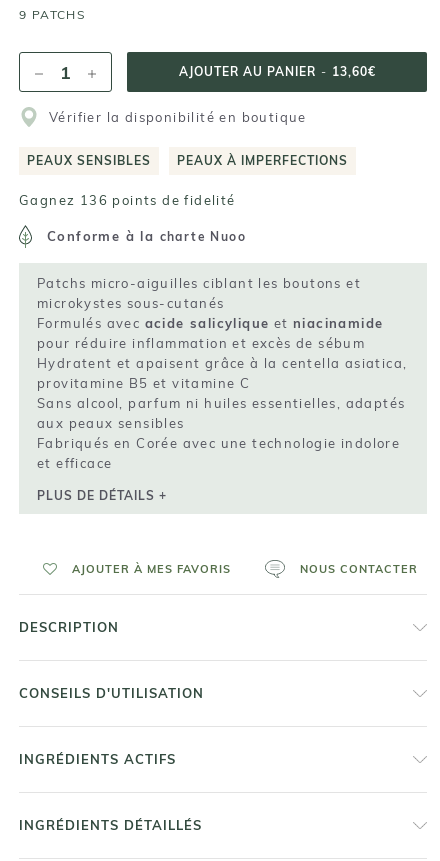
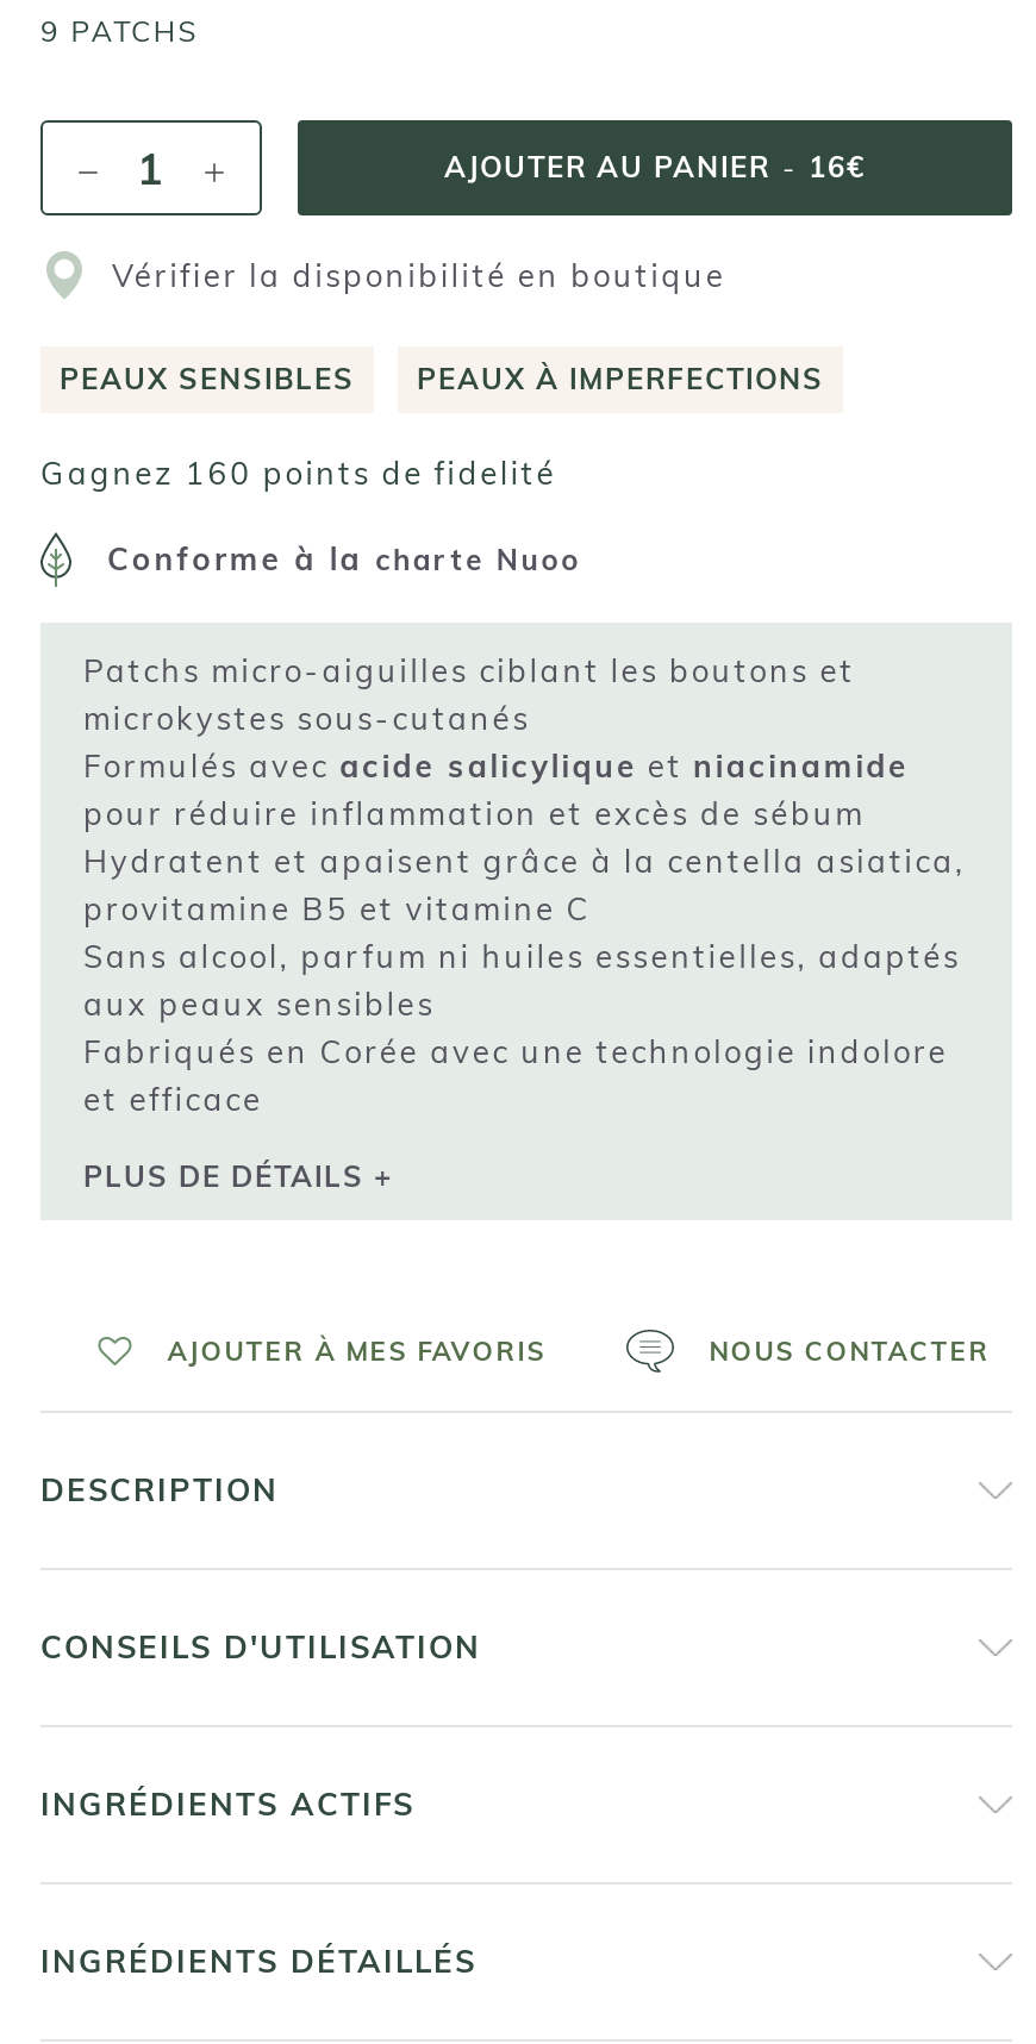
- AJOUTER AU PANIER - 13,60€
+ AJOUTER AU PANIER - 16€

- Gagnez 136 points de fidelité
+ Gagnez 160 points de fidelité
